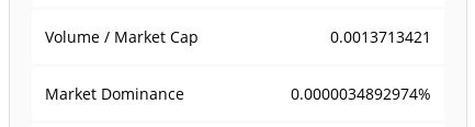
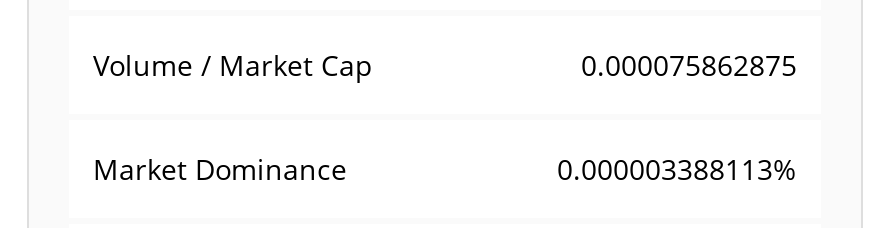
- 0.0013713421
+ 0.000075862875

- 0.0000034892974%
+ 0.000003388113%
